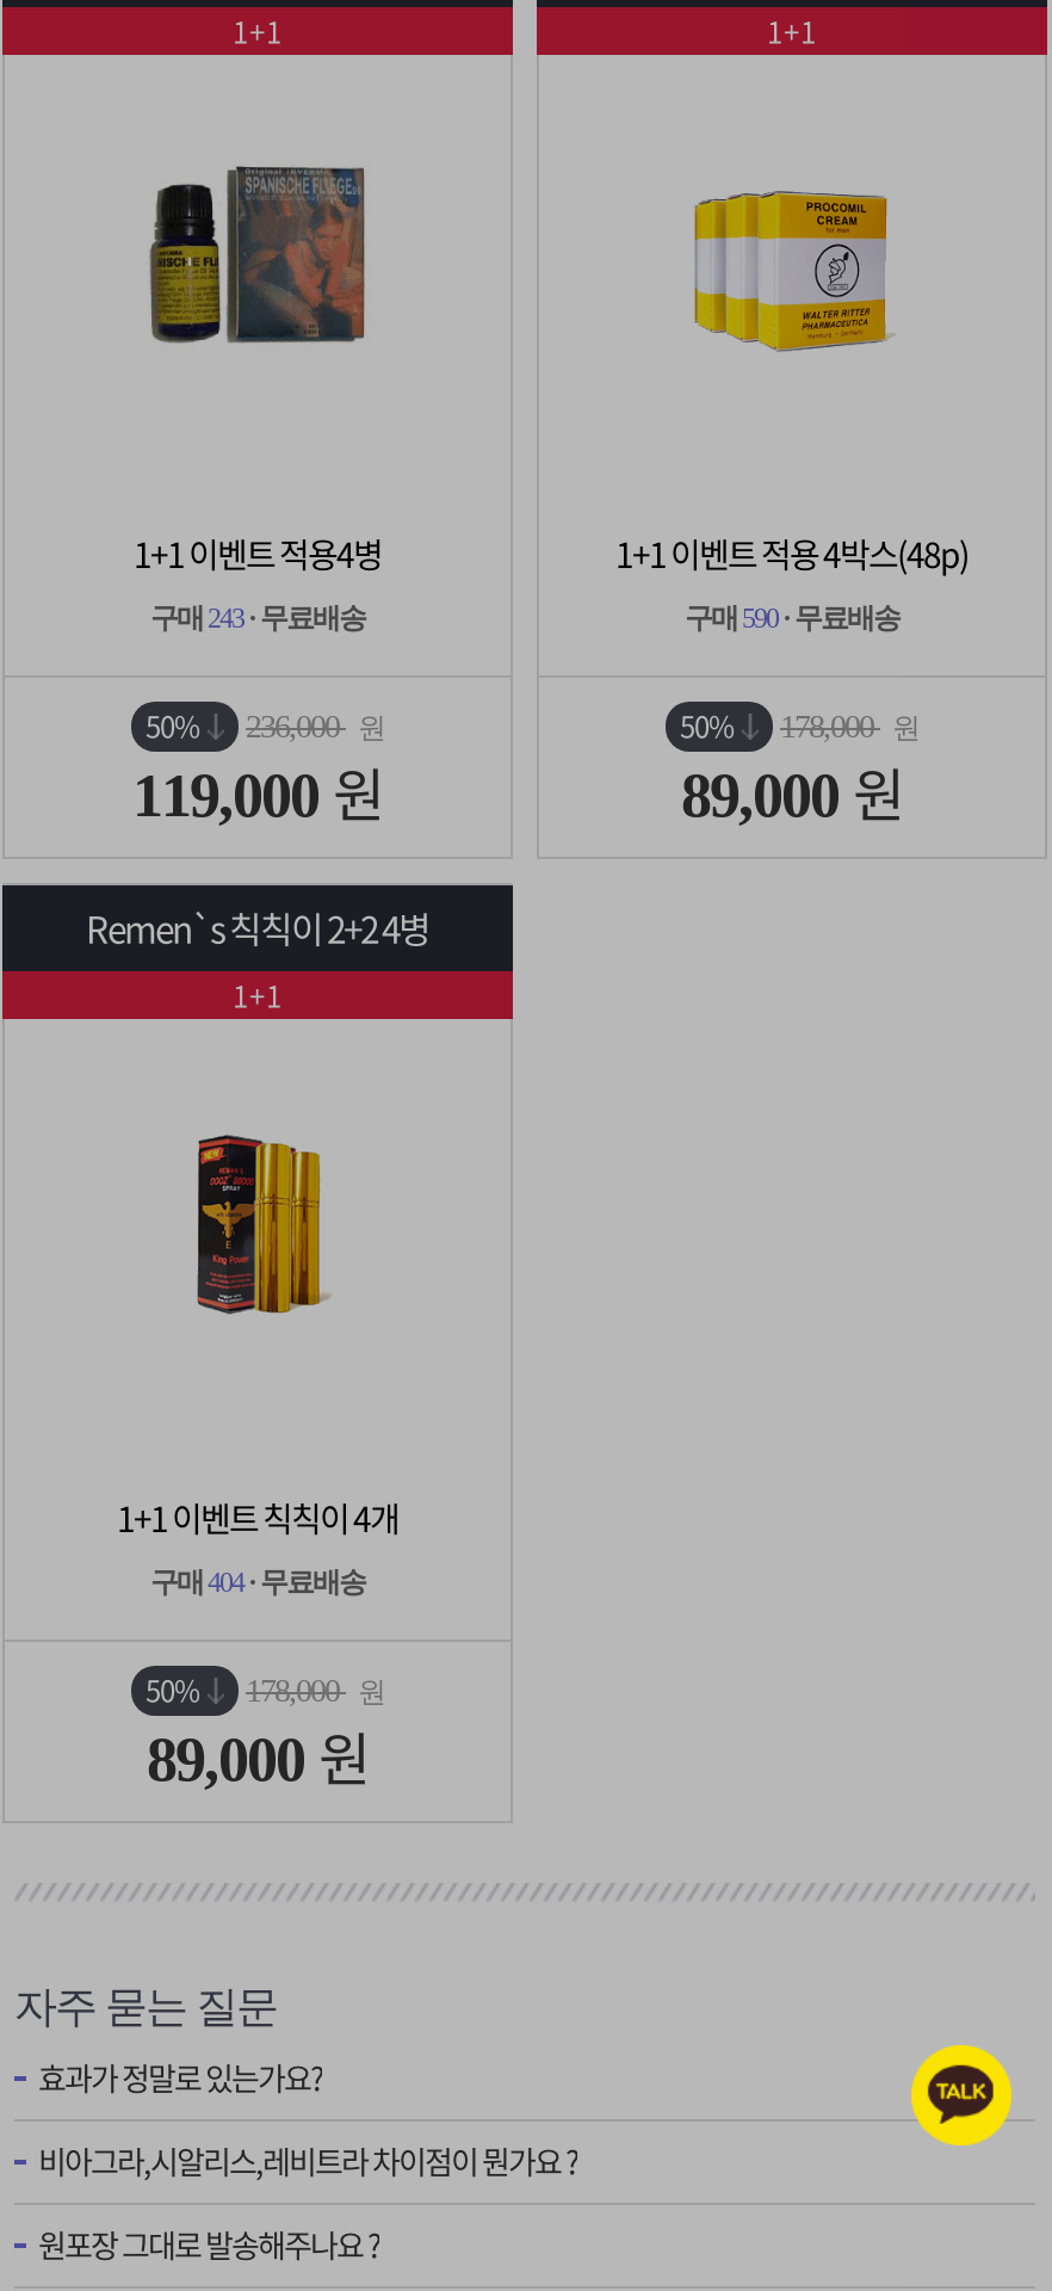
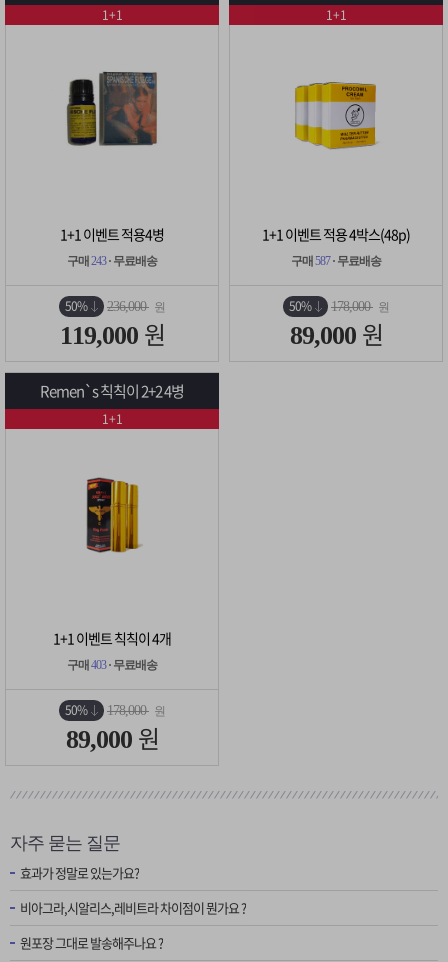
- 구매 590 · 무료배송
+ 구매 587 · 무료배송

- 구매404· 무료배송
+ 구매403· 무료배송

- [image]
